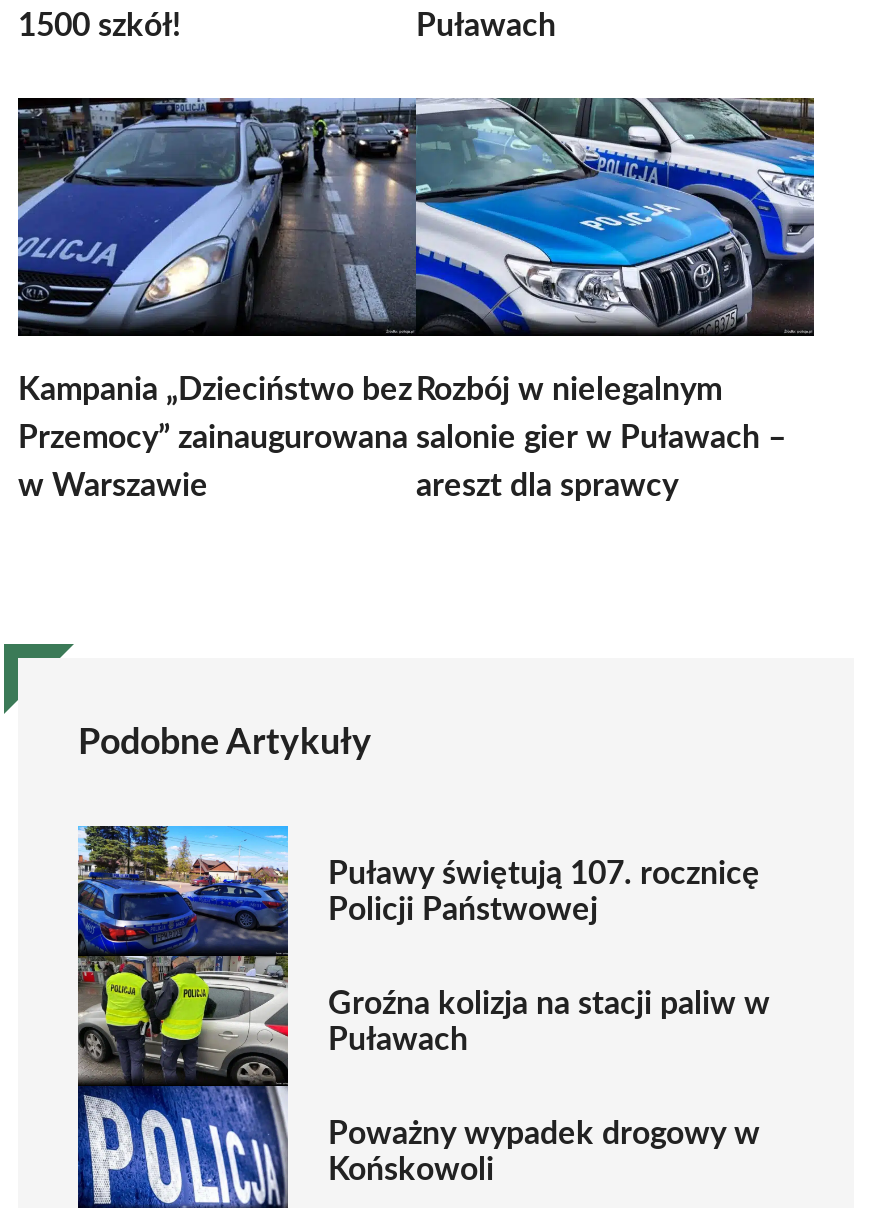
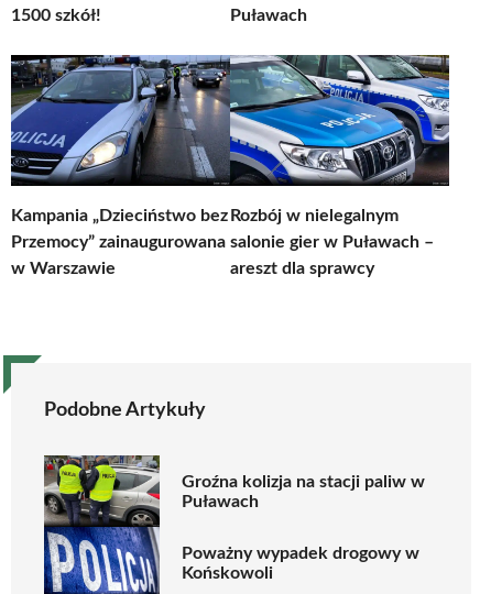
- [image]
- Puławy świętują 107. rocznicę
- Policji Państwowej
